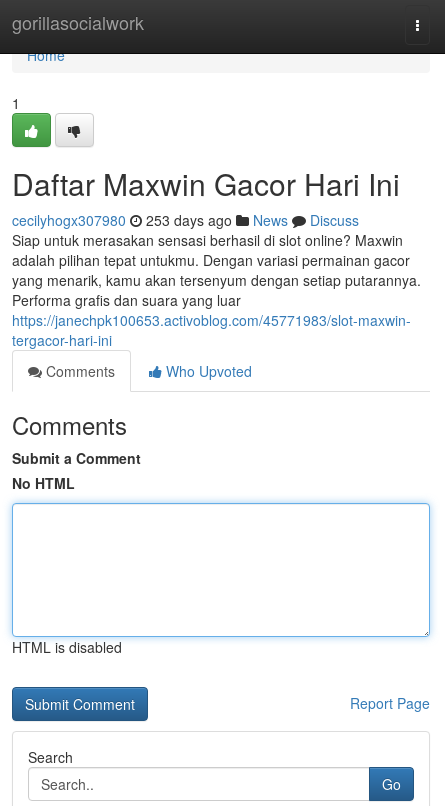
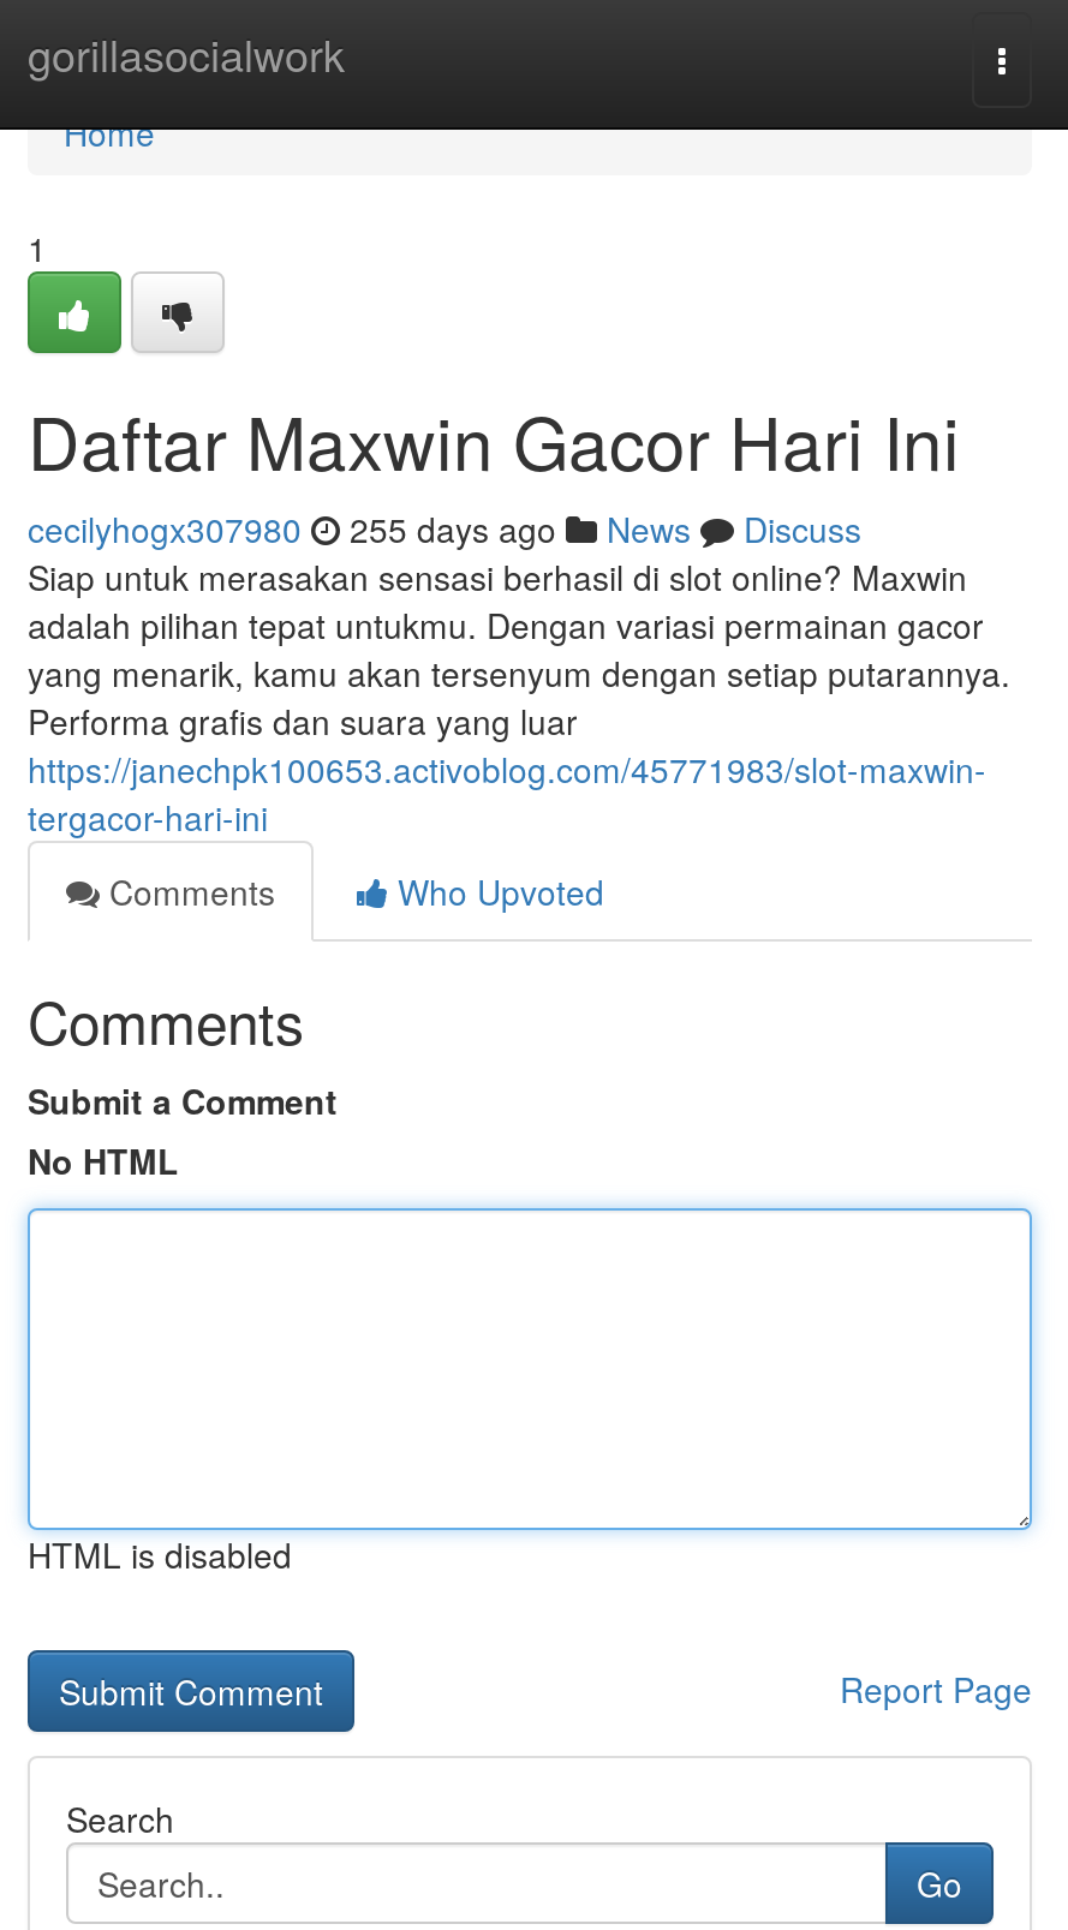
- cecilyhogx307980 253 days ago News Discuss
+ cecilyhogx307980 255 days ago News Discuss
